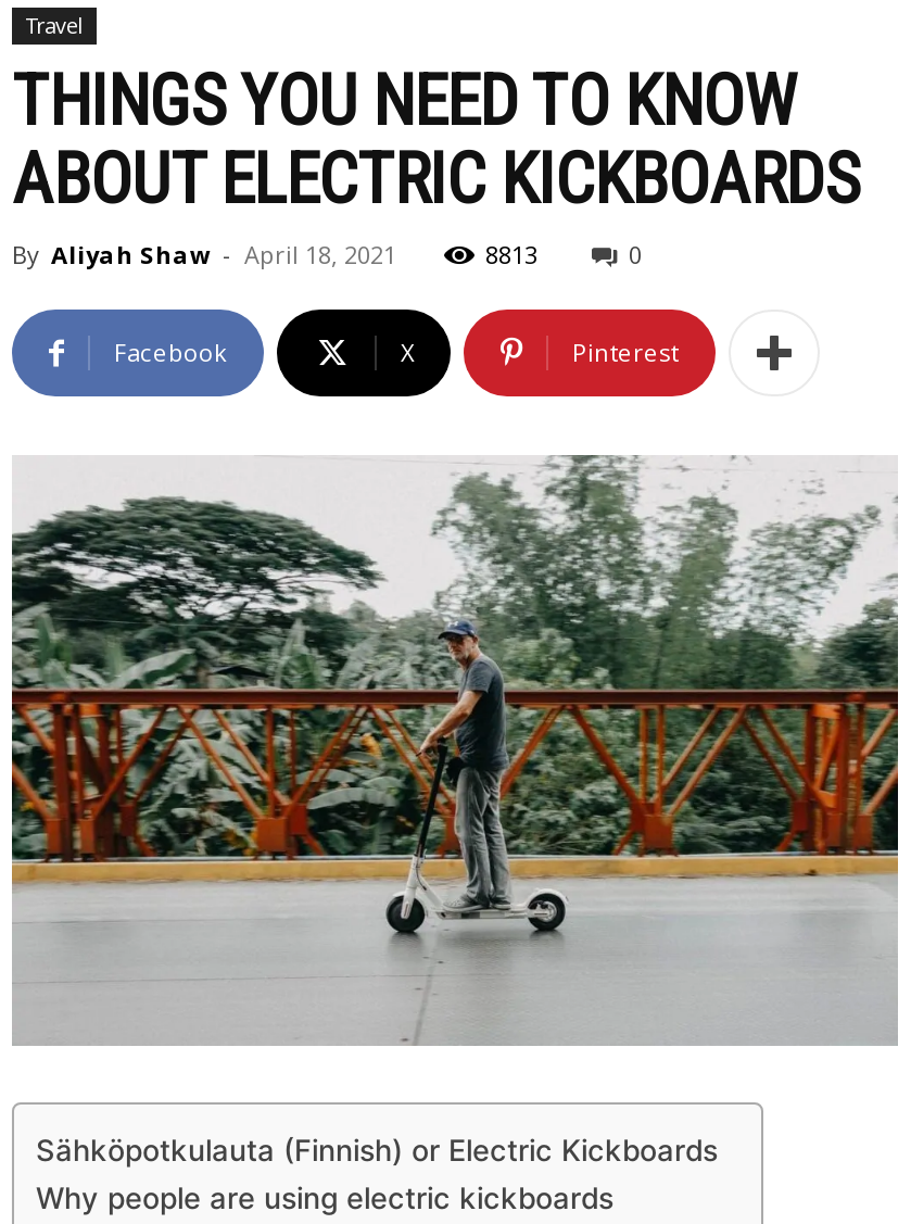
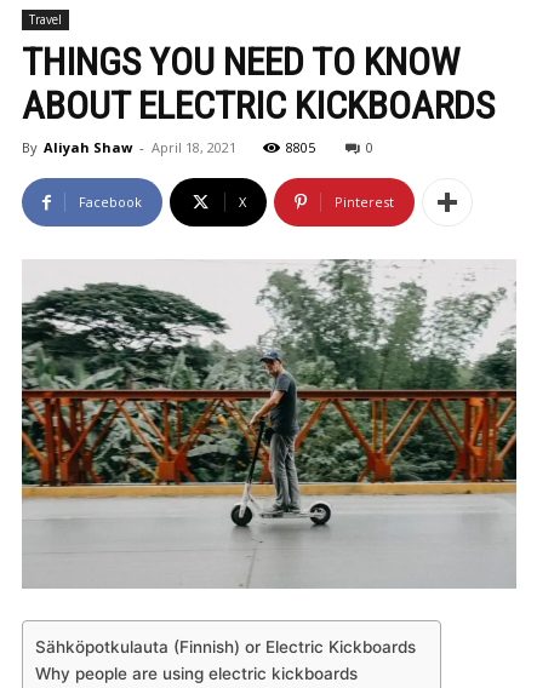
- 8813
+ 8805
